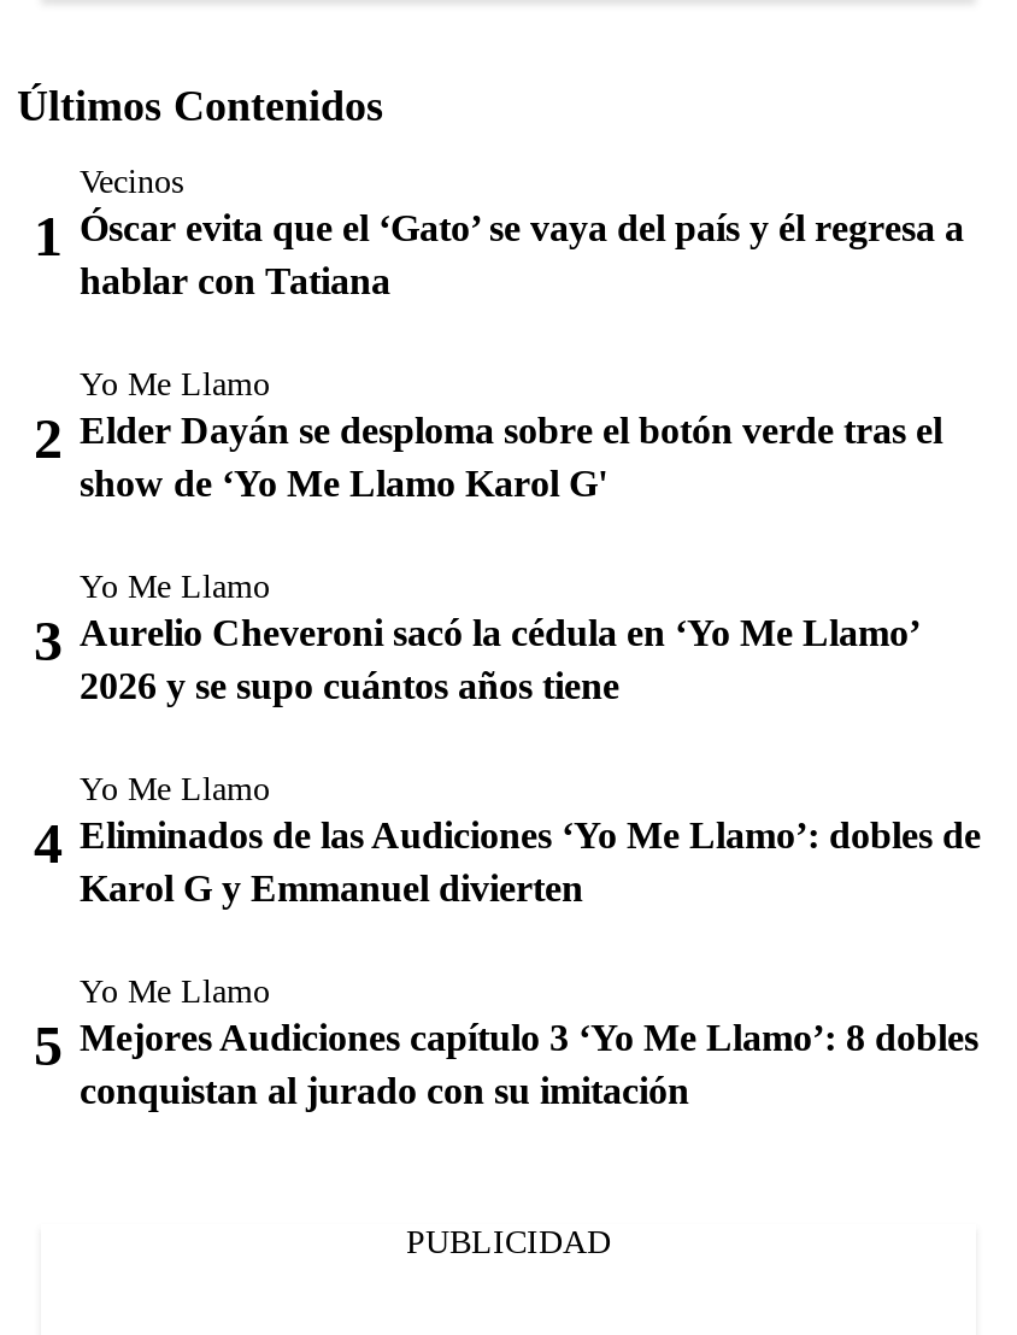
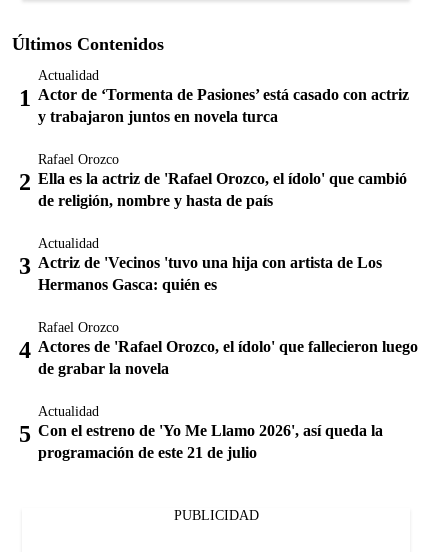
- Vecinos
- Óscar evita que el ‘Gato’ se vaya del país y él regresa a
- hablar con Tatiana
+ Actualidad
+ Actor de ‘Tormenta de Pasiones’ está casado con actriz
+ y trabajaron juntos en novela turca

- Yo Me Llamo
- Elder Dayán se desploma sobre el botón verde tras el
- show de ‘Yo Me Llamo Karol G'
+ Rafael Orozco
+ Ella es la actriz de 'Rafael Orozco, el ídolo' que cambió
+ de religión, nombre y hasta de país

- Yo Me Llamo
- Aurelio Cheveroni sacó la cédula en ‘Yo Me Llamo’
- 2026 y se supo cuántos años tiene
+ Actualidad
+ Actriz de 'Vecinos 'tuvo una hija con artista de Los
+ Hermanos Gasca: quién es

- Yo Me Llamo
- Eliminados de las Audiciones ‘Yo Me Llamo’: dobles de
- Karol G y Emmanuel divierten
+ Rafael Orozco
+ Actores de 'Rafael Orozco, el ídolo' que fallecieron luego
+ de grabar la novela

- Yo Me Llamo
- Mejores Audiciones capítulo 3 ‘Yo Me Llamo’: 8 dobles
- conquistan al jurado con su imitación
+ Actualidad
+ Con el estreno de 'Yo Me Llamo 2026', así queda la
+ programación de este 21 de julio
